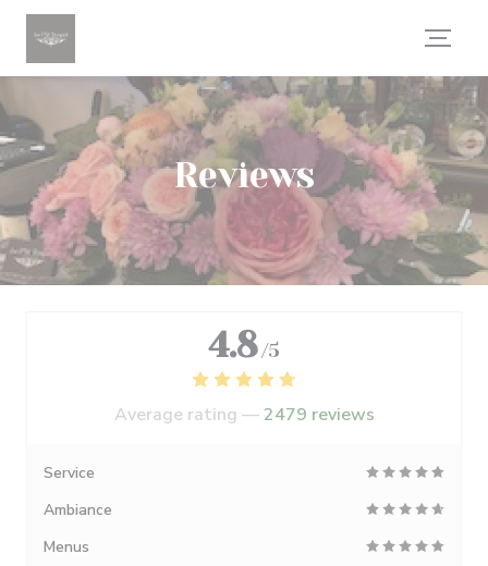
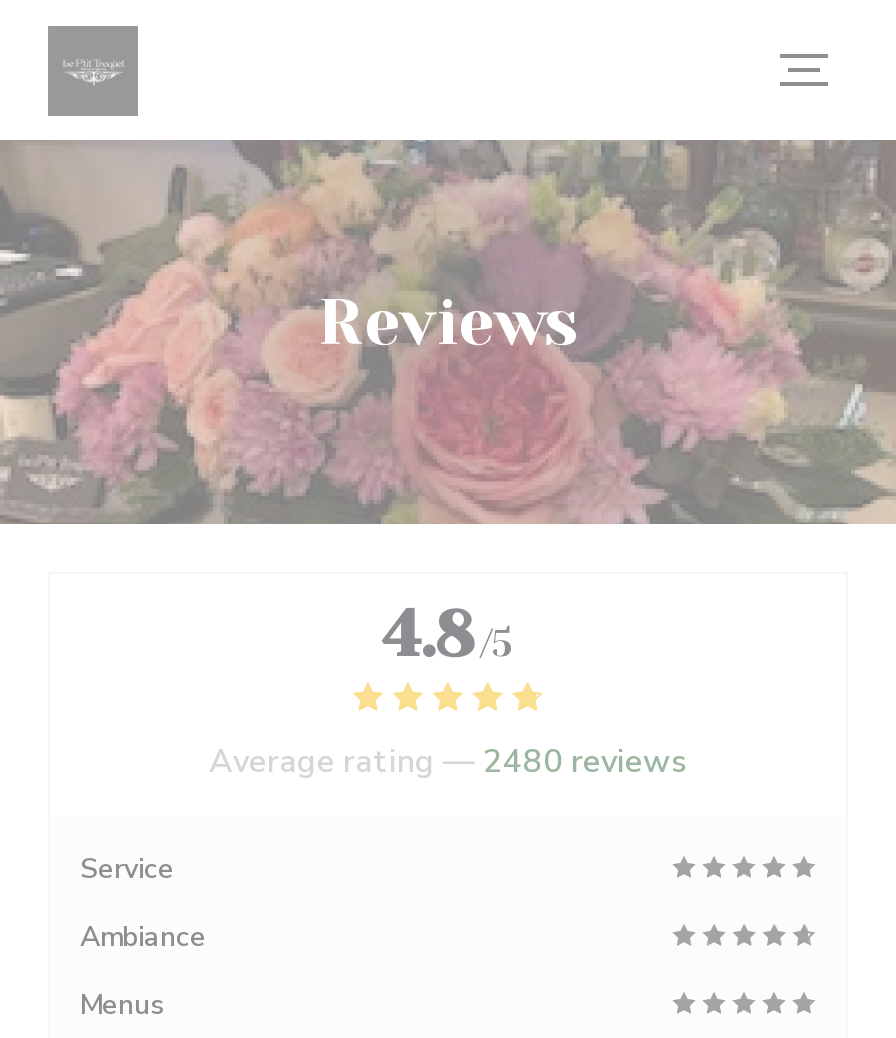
- Average rating — 2479 reviews
+ Average rating — 2480 reviews
